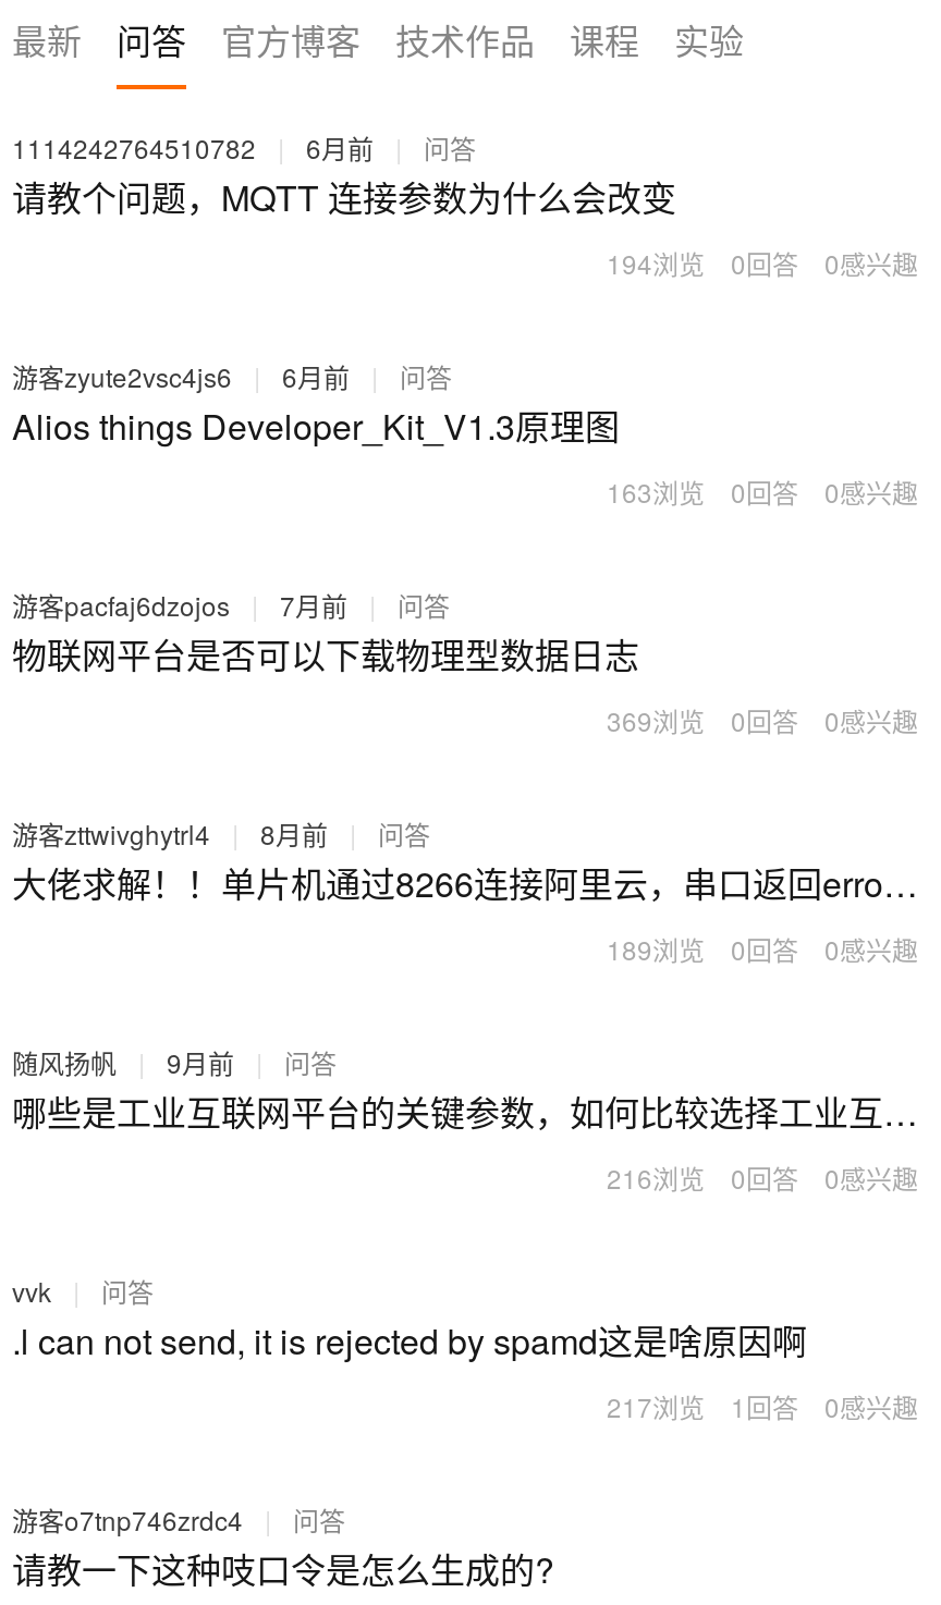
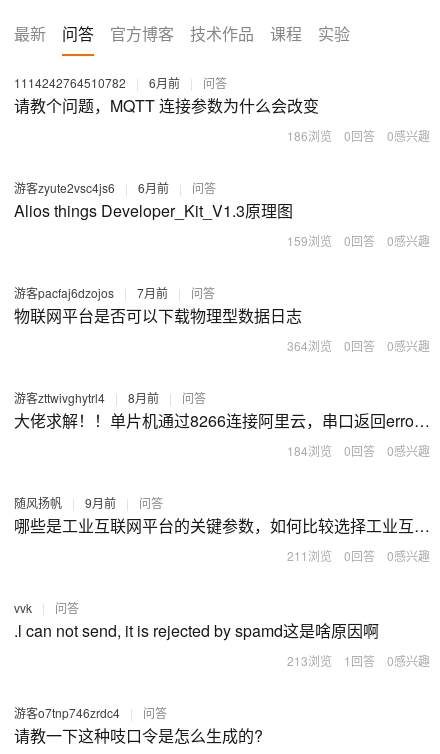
- 194浏览 0回答 0感兴趣
+ 186浏览 0回答 0感兴趣

- 163浏览 0回答 0感兴趣
+ 159浏览 0回答 0感兴趣

- 369浏览 0回答 0感兴趣
+ 364浏览 0回答 0感兴趣

- 189浏览 0回答 0感兴趣
+ 184浏览 0回答 0感兴趣

- 216浏览 0回答 0感兴趣
+ 211浏览 0回答 0感兴趣

- 217浏览 1回答 0感兴趣
+ 213浏览 1回答 0感兴趣
